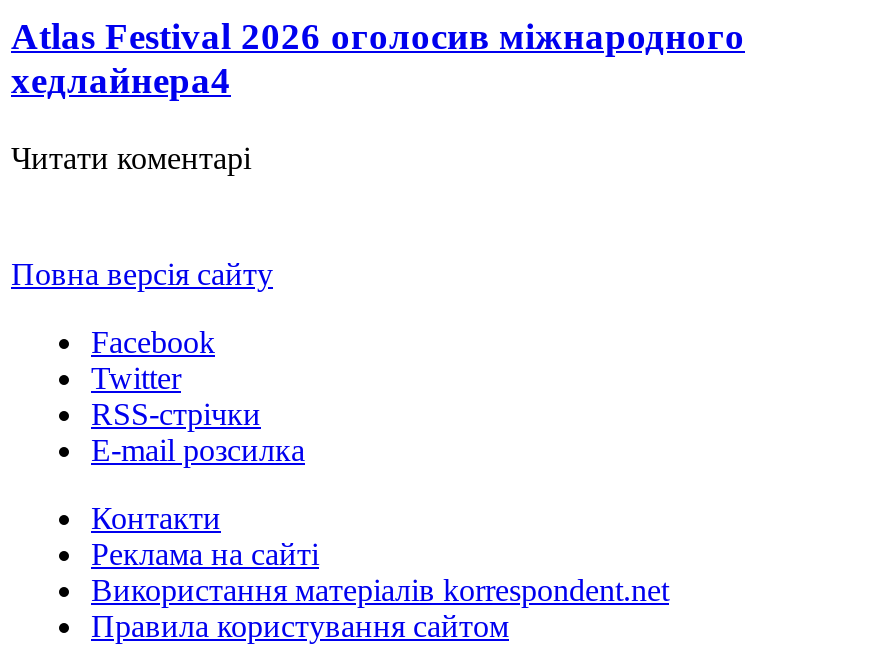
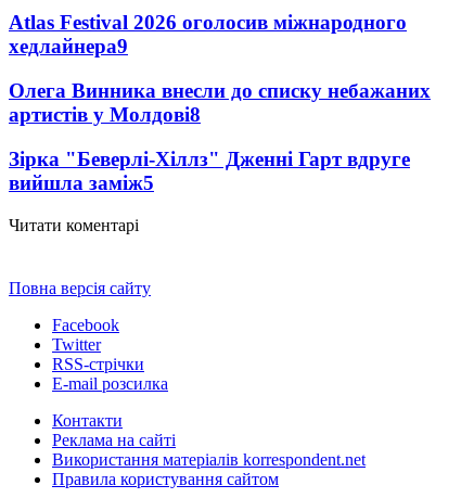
- хедлайнера4
+ хедлайнера9
+ Олега Винника внесли до списку небажаних
+ артистів у Молдові8
+ Зірка "Беверлі-Хіллз" Дженні Гарт вдруге
+ вийшла заміж5
